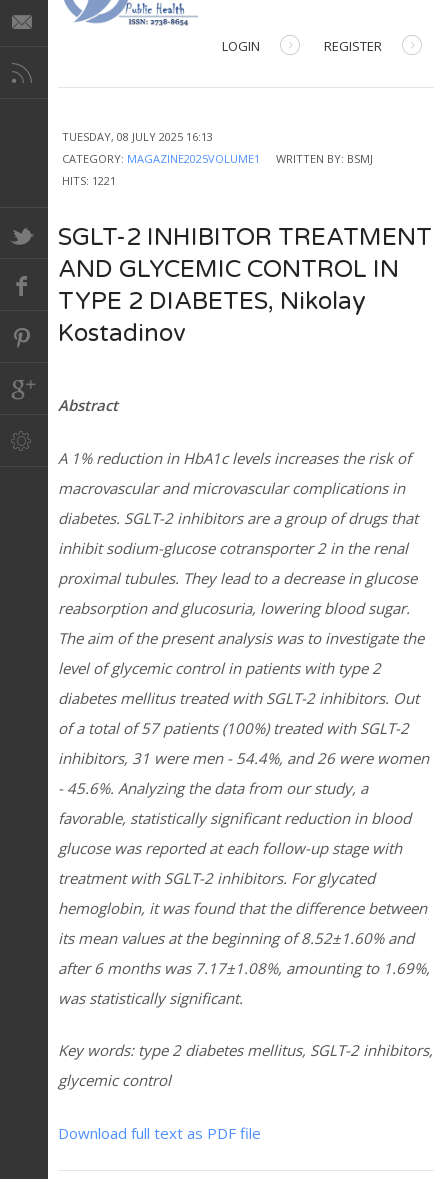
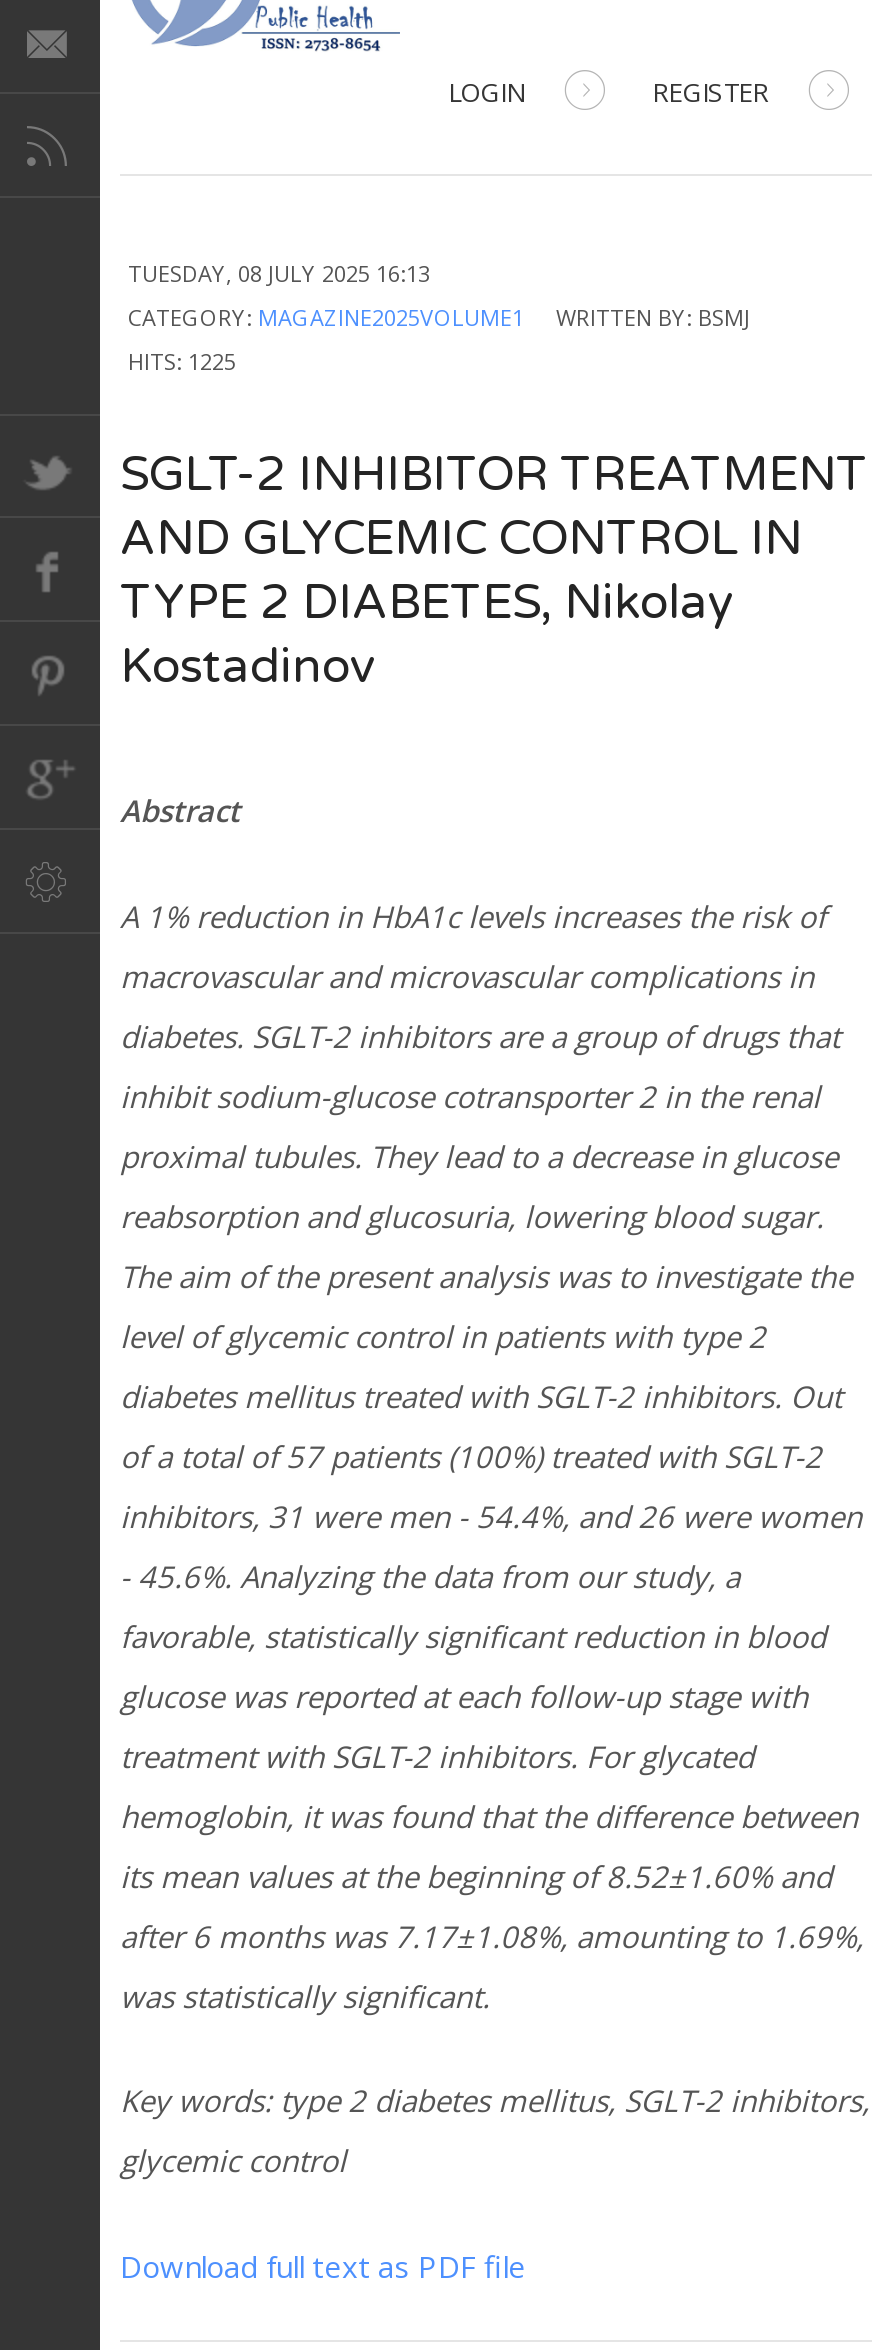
- HITS: 1221
+ HITS: 1225
